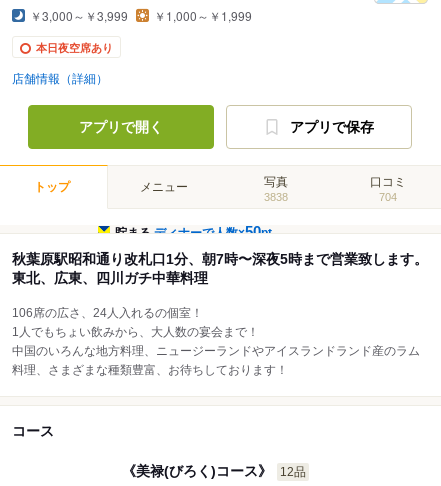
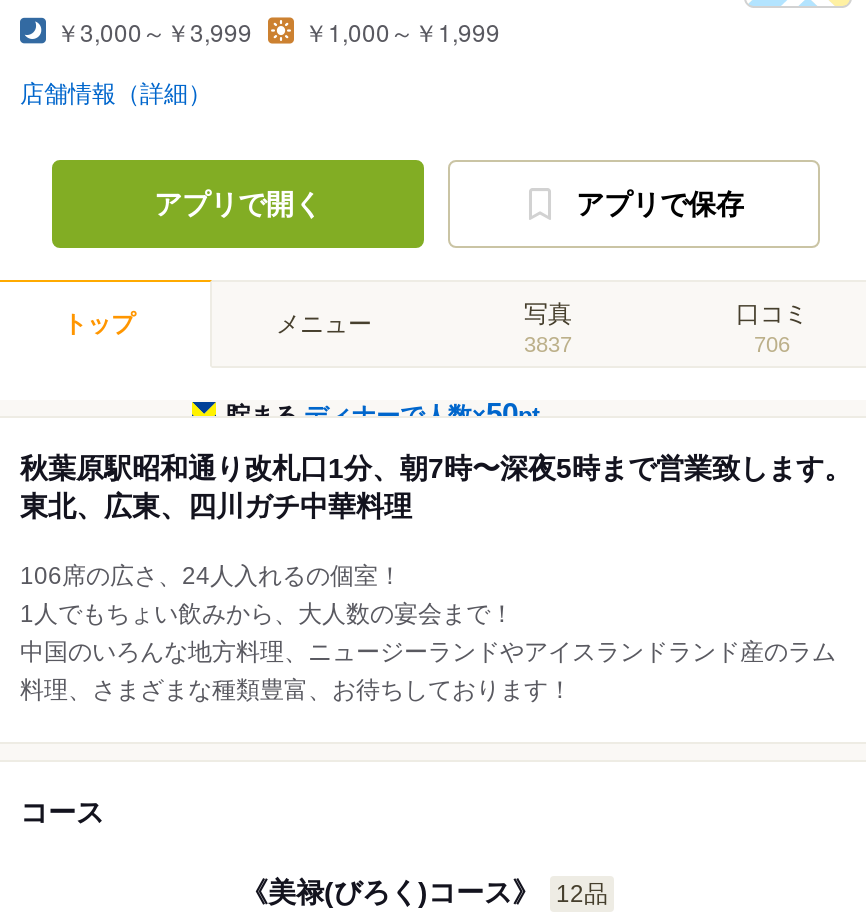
- 本日夜空席あり

- 3838
+ 3837

- 704
+ 706
